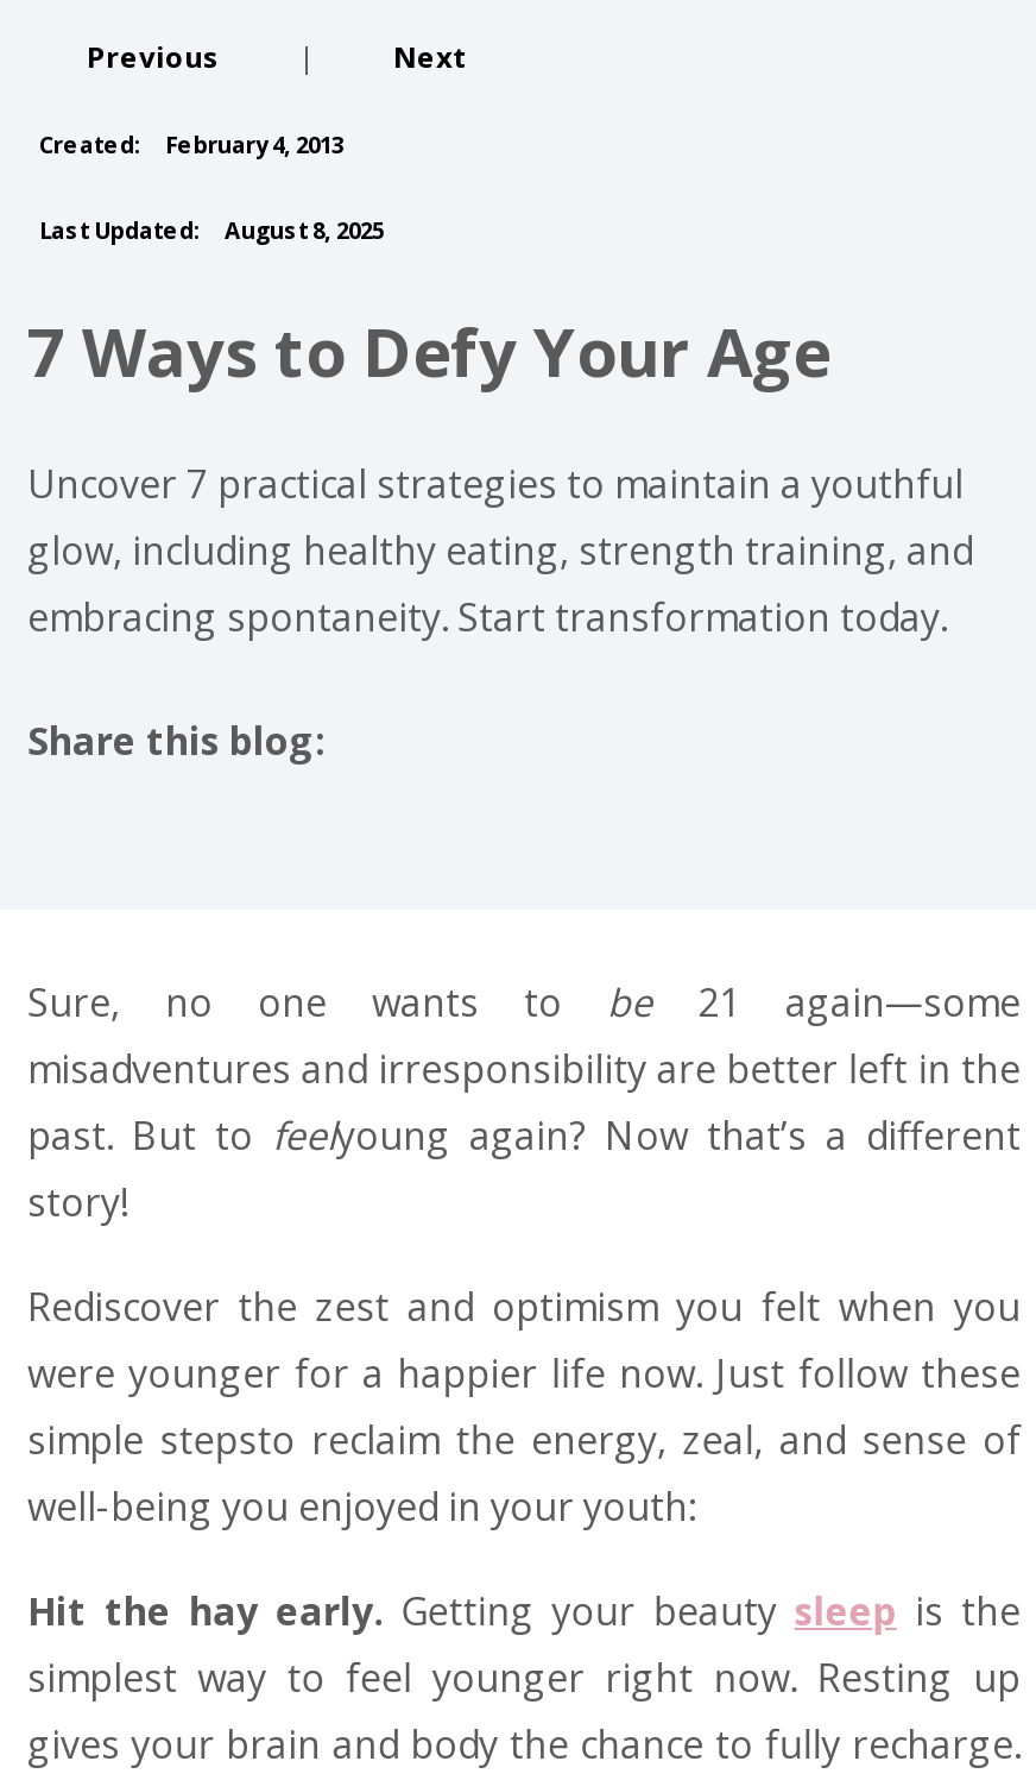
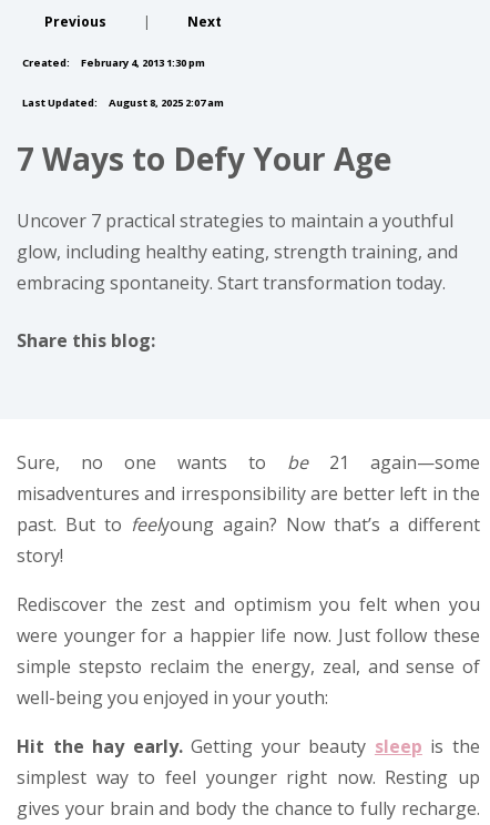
- Created: February 4, 2013
+ Created: February 4, 2013 1:30 pm

- Last Updated: August 8, 2025
+ Last Updated: August 8, 2025 2:07 am
